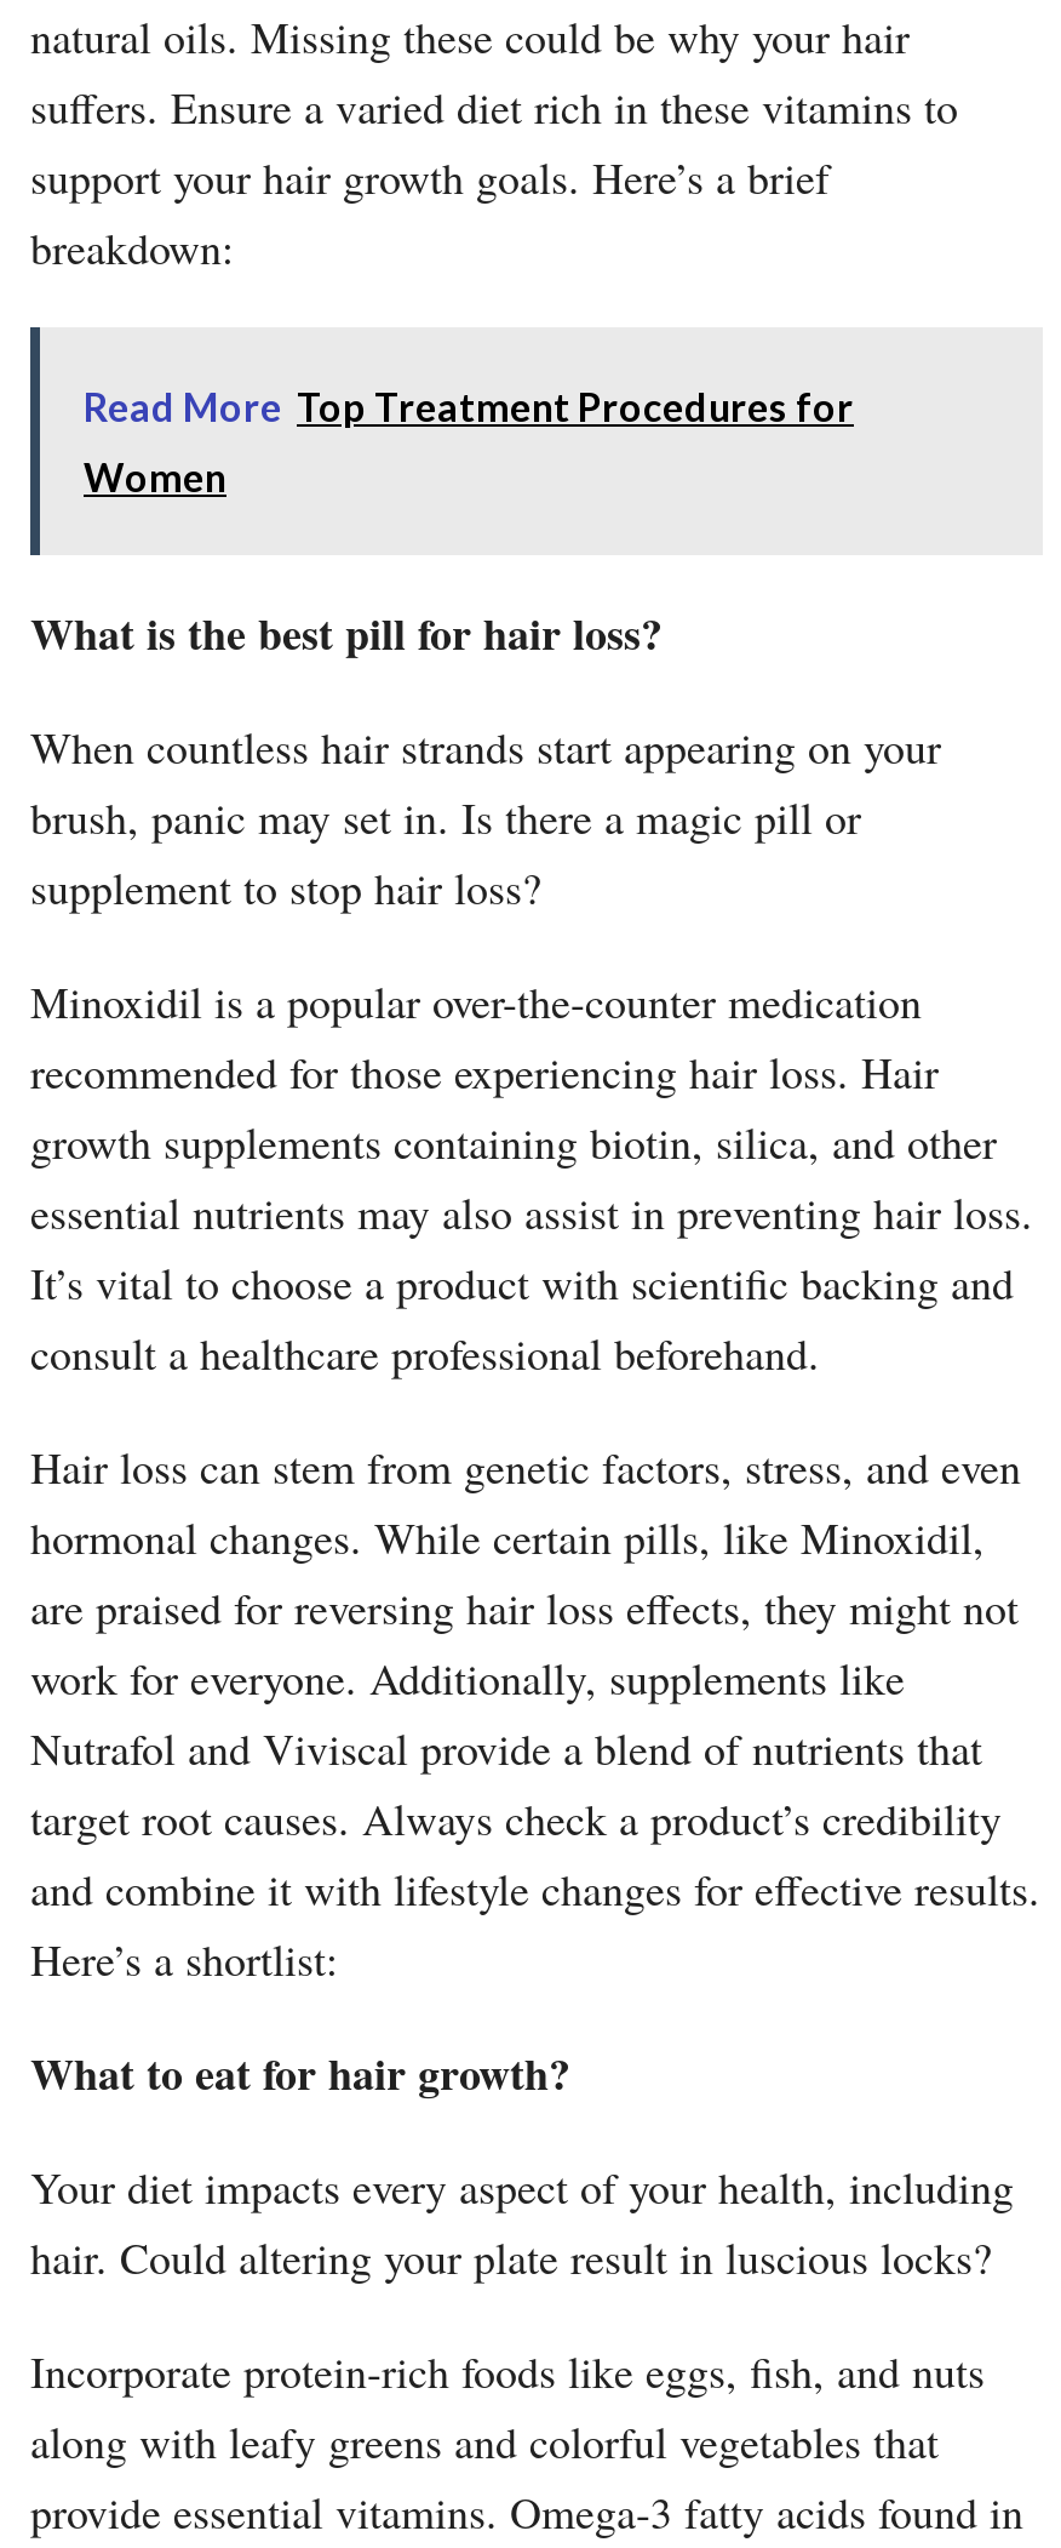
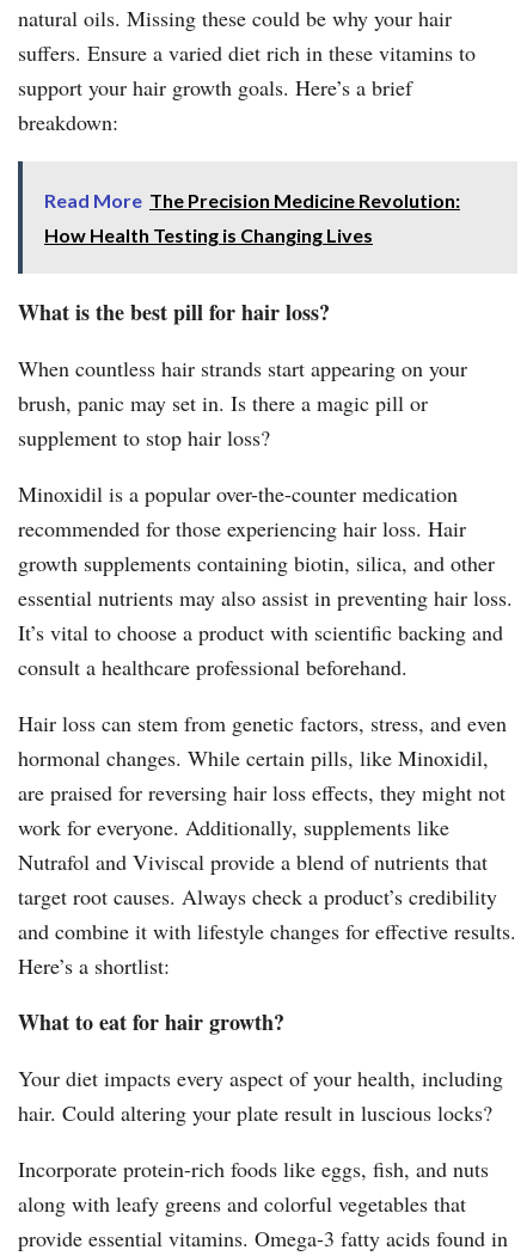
- Read More Top Treatment Procedures for
+ Read More The Precision Medicine Revolution:

- Women
+ How Health Testing is Changing Lives
